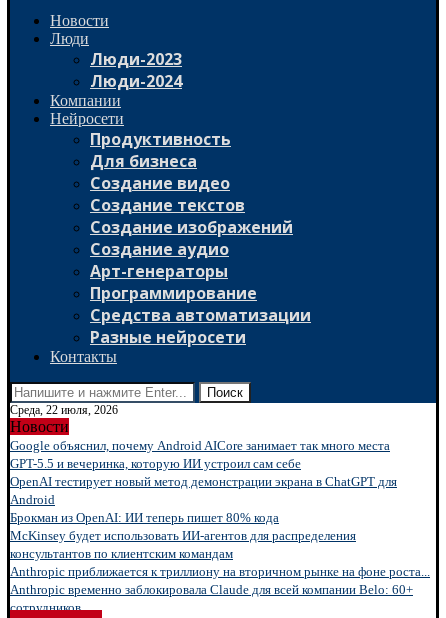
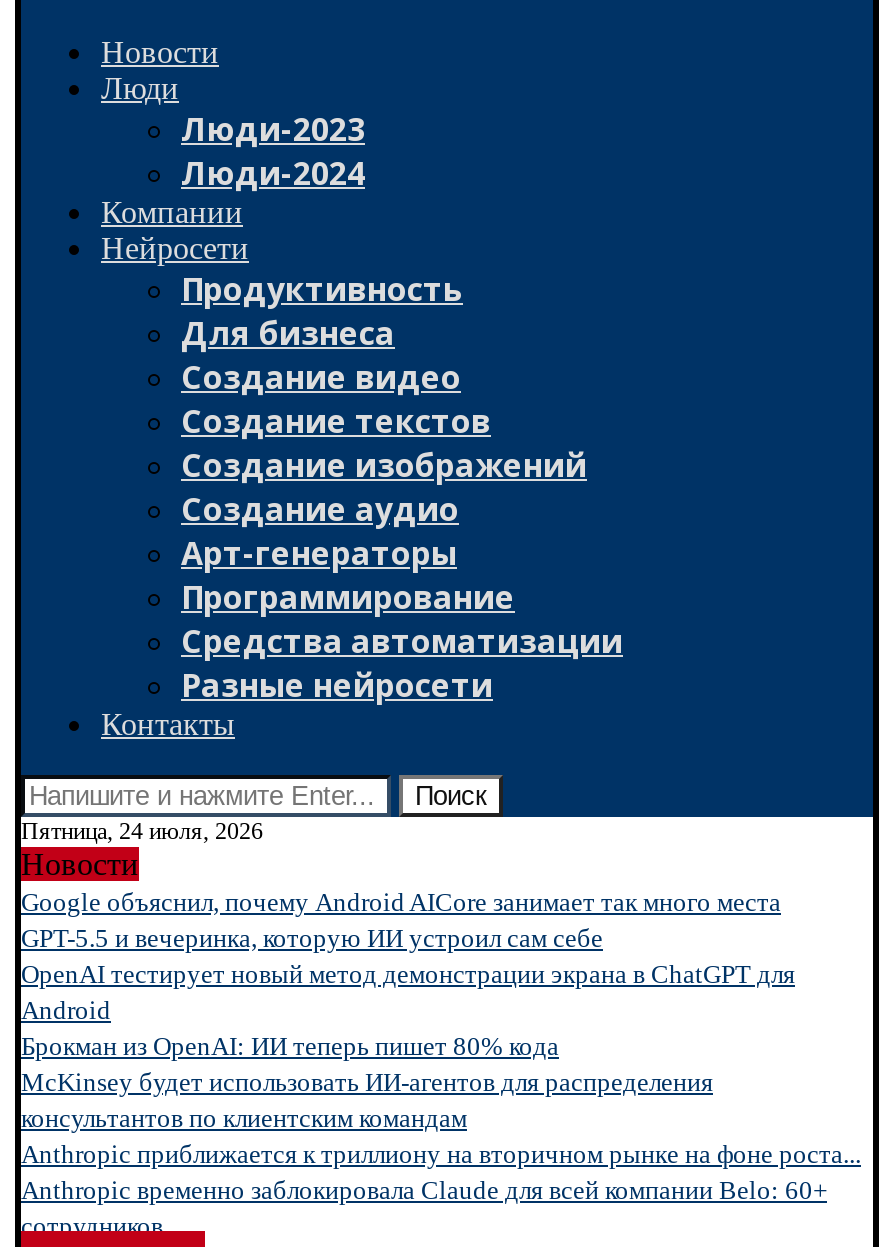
- Среда, 22 июля, 2026
+ Пятница, 24 июля, 2026
